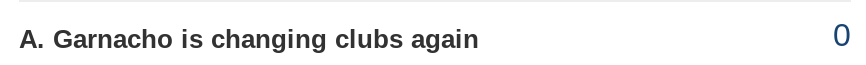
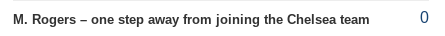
- A. Garnacho is changing clubs again
+ M. Rogers – one step away from joining the Chelsea team
